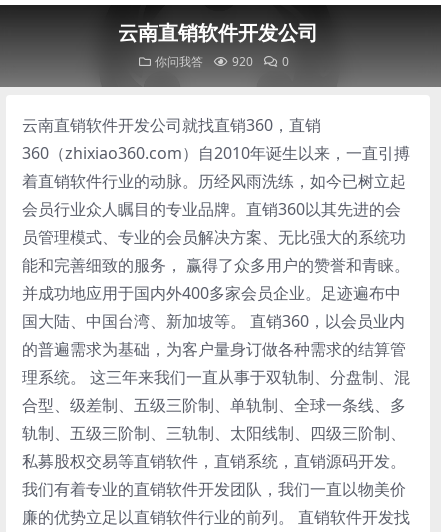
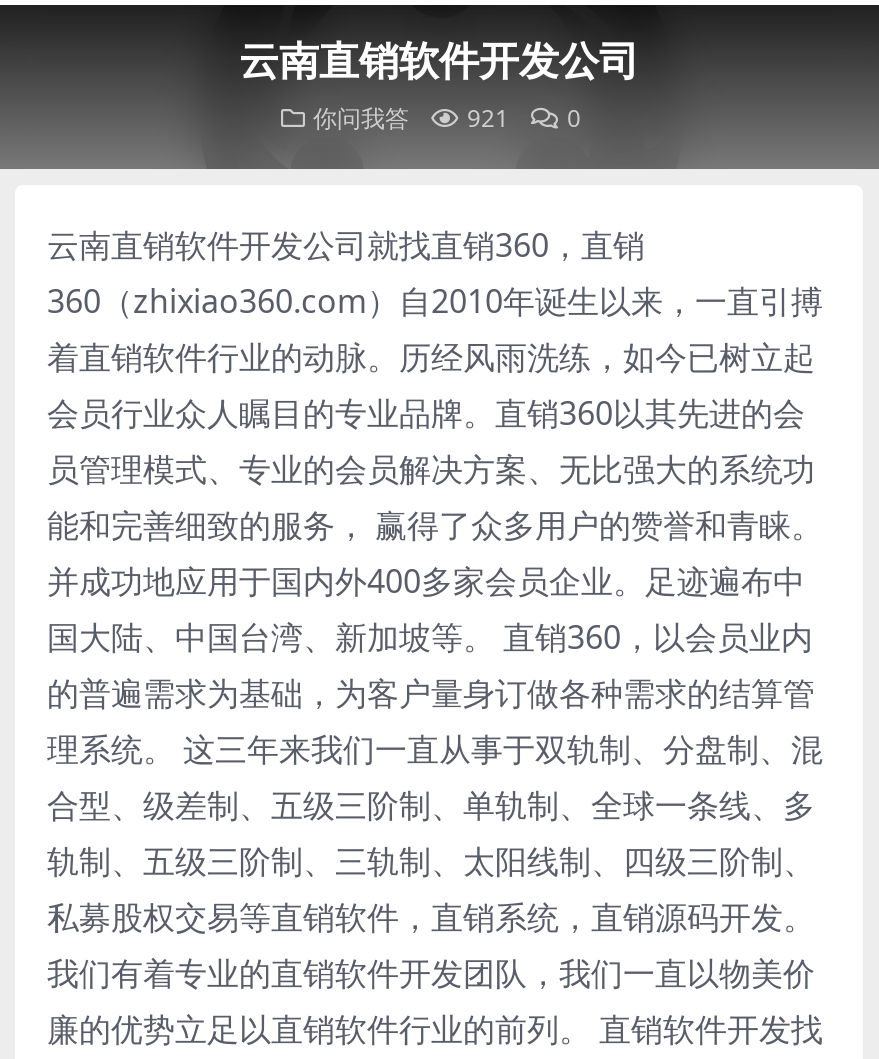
- 你问我答 920 0
+ 你问我答 921 0
